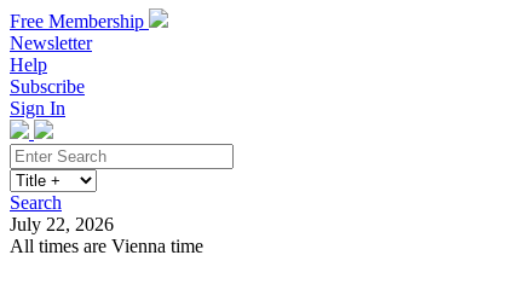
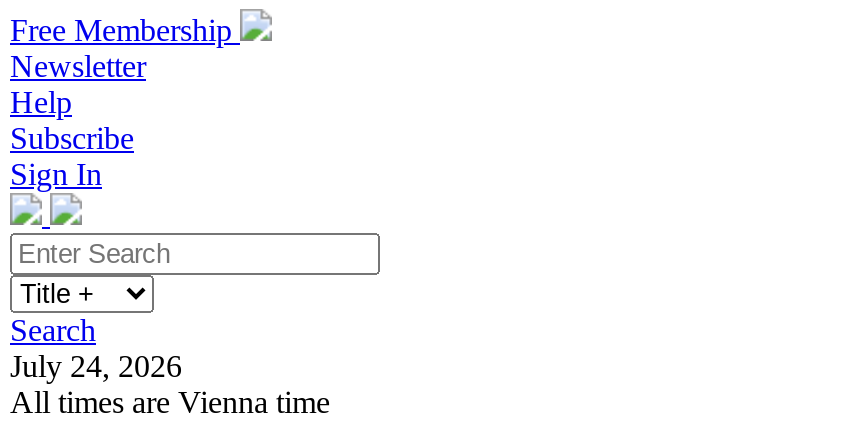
- July 22, 2026
+ July 24, 2026
